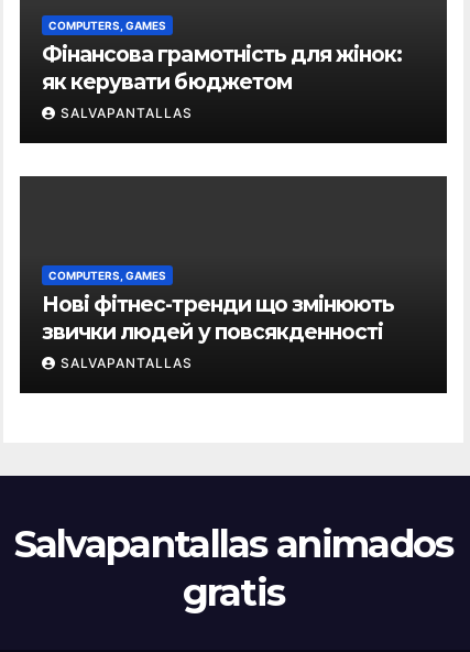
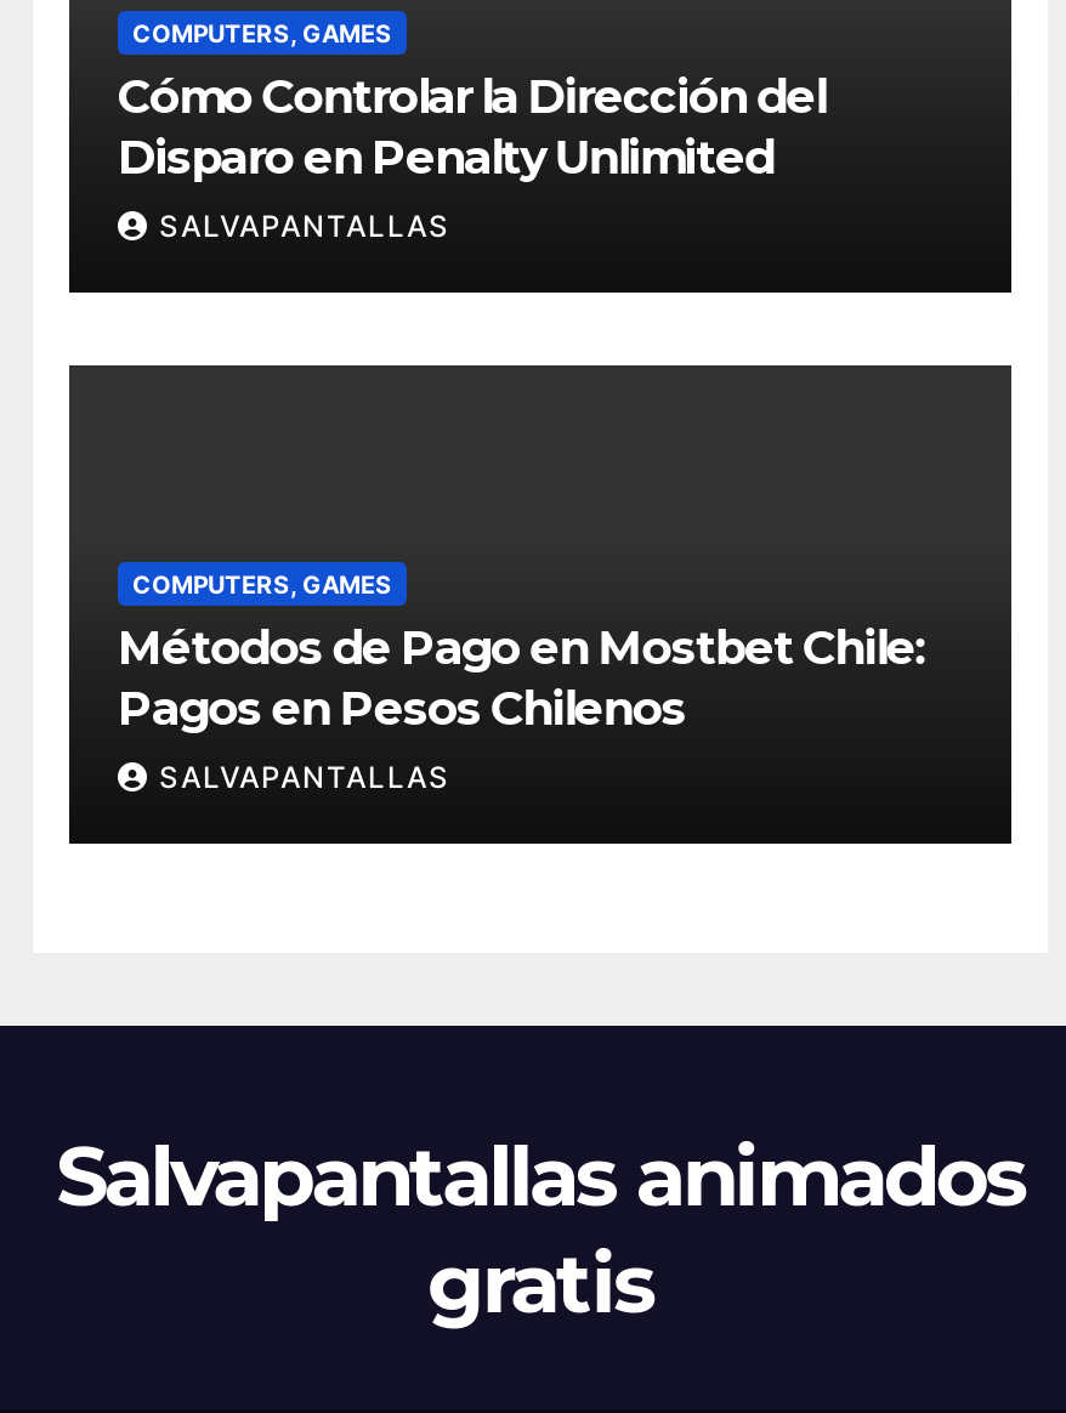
- Фінансова грамотність для жінок:
- як керувати бюджетом
+ Cómo Controlar la Dirección del
+ Disparo en Penalty Unlimited

- Нові фітнес-тренди що змінюють
- звички людей у повсякденності
+ Métodos de Pago en Mostbet Chile:
+ Pagos en Pesos Chilenos
